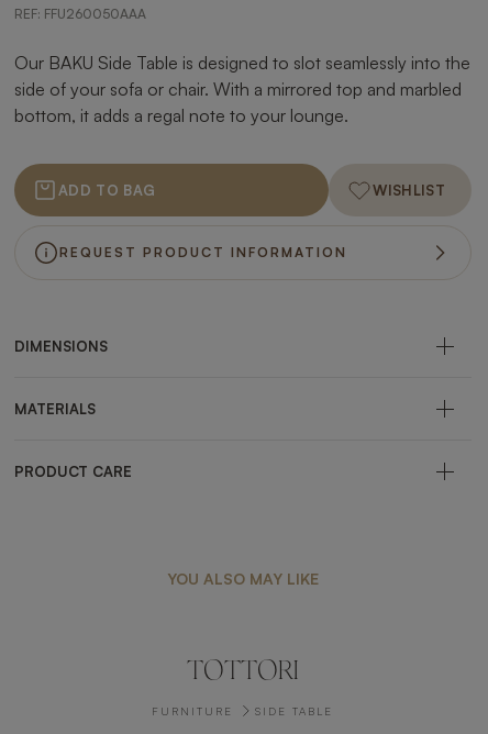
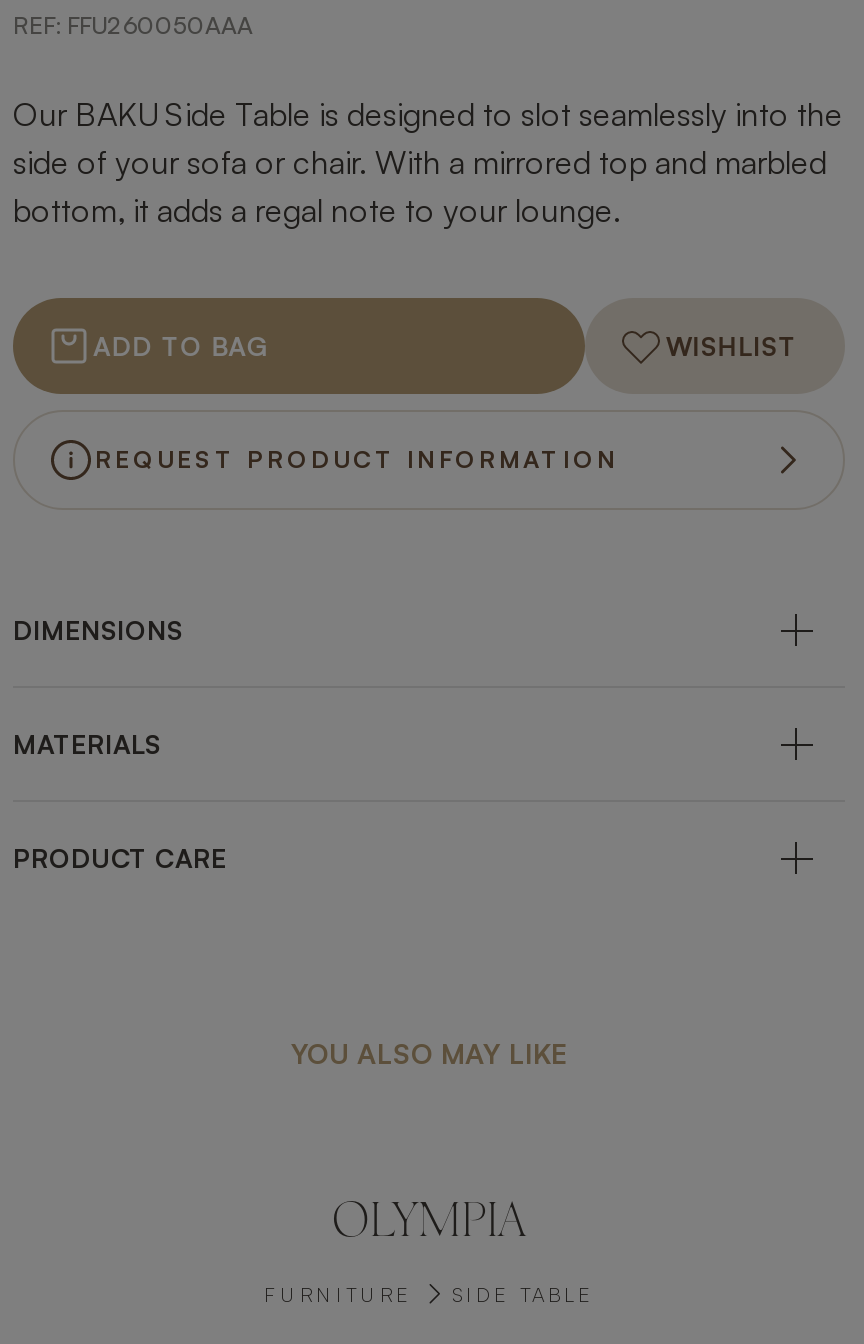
- TOTTORI
+ OLYMPIA
